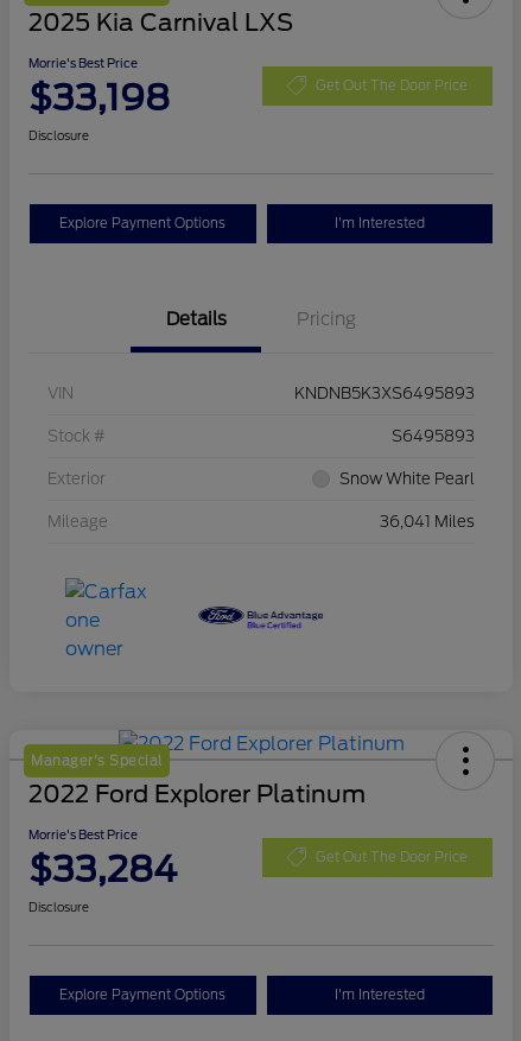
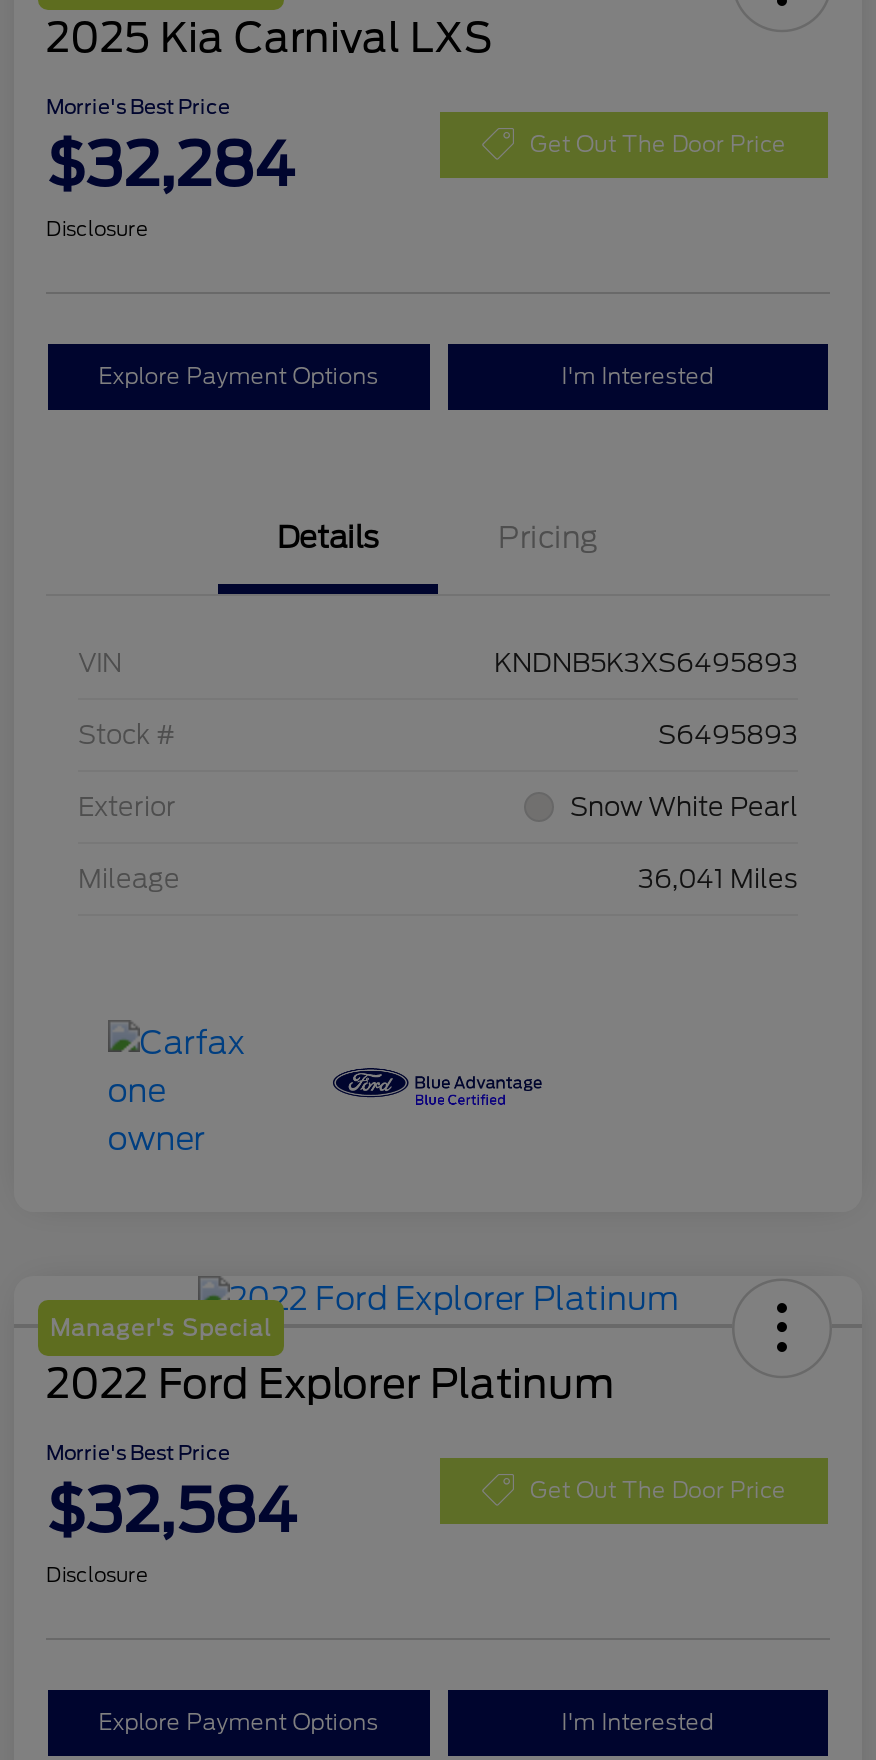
- $33,198
+ $32,284

- $33,284
+ $32,584
